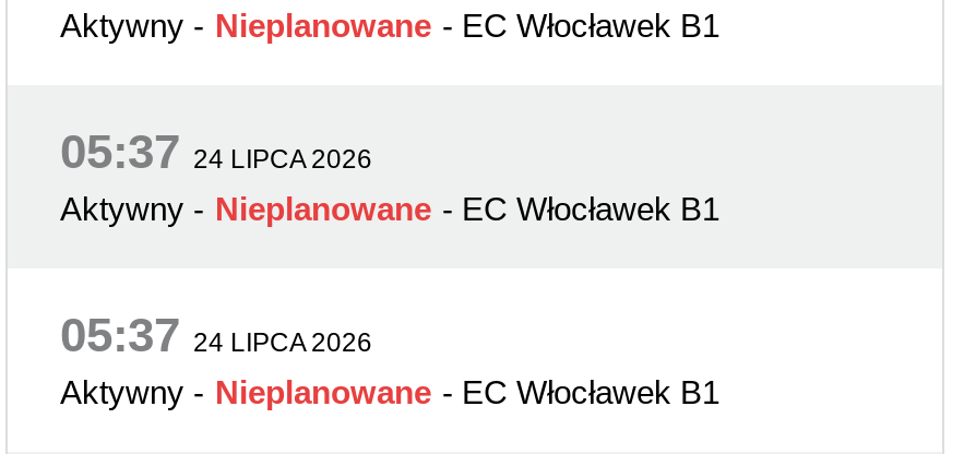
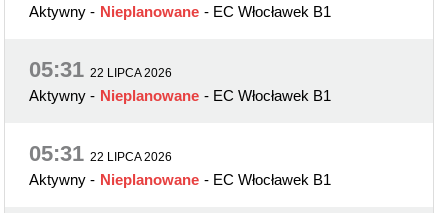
- 05:37 24 LIPCA 2026
+ 05:31 22 LIPCA 2026

- 05:37 24 LIPCA 2026
+ 05:31 22 LIPCA 2026
